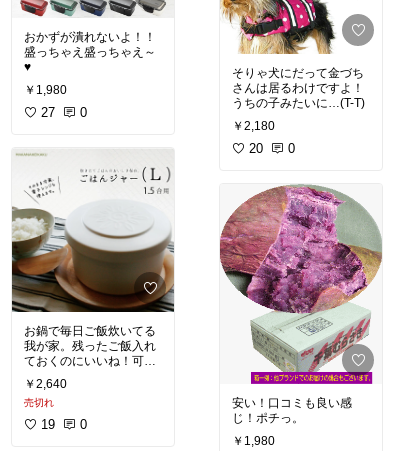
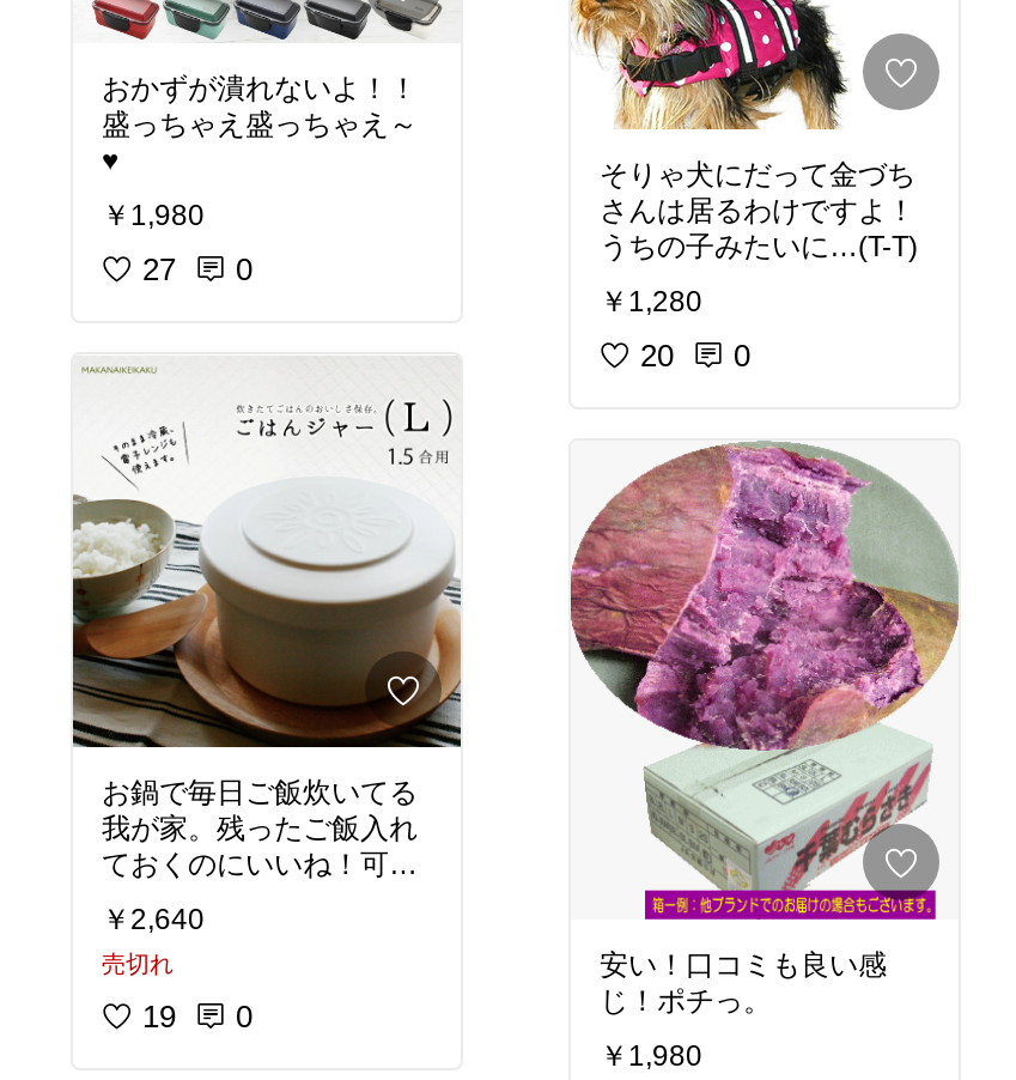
- ￥2,180
+ ￥1,280
